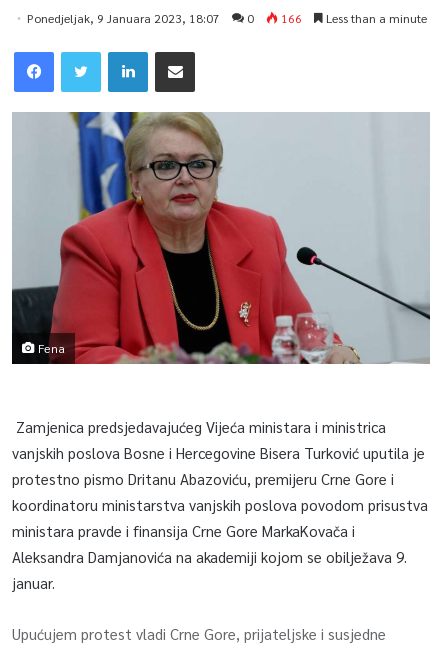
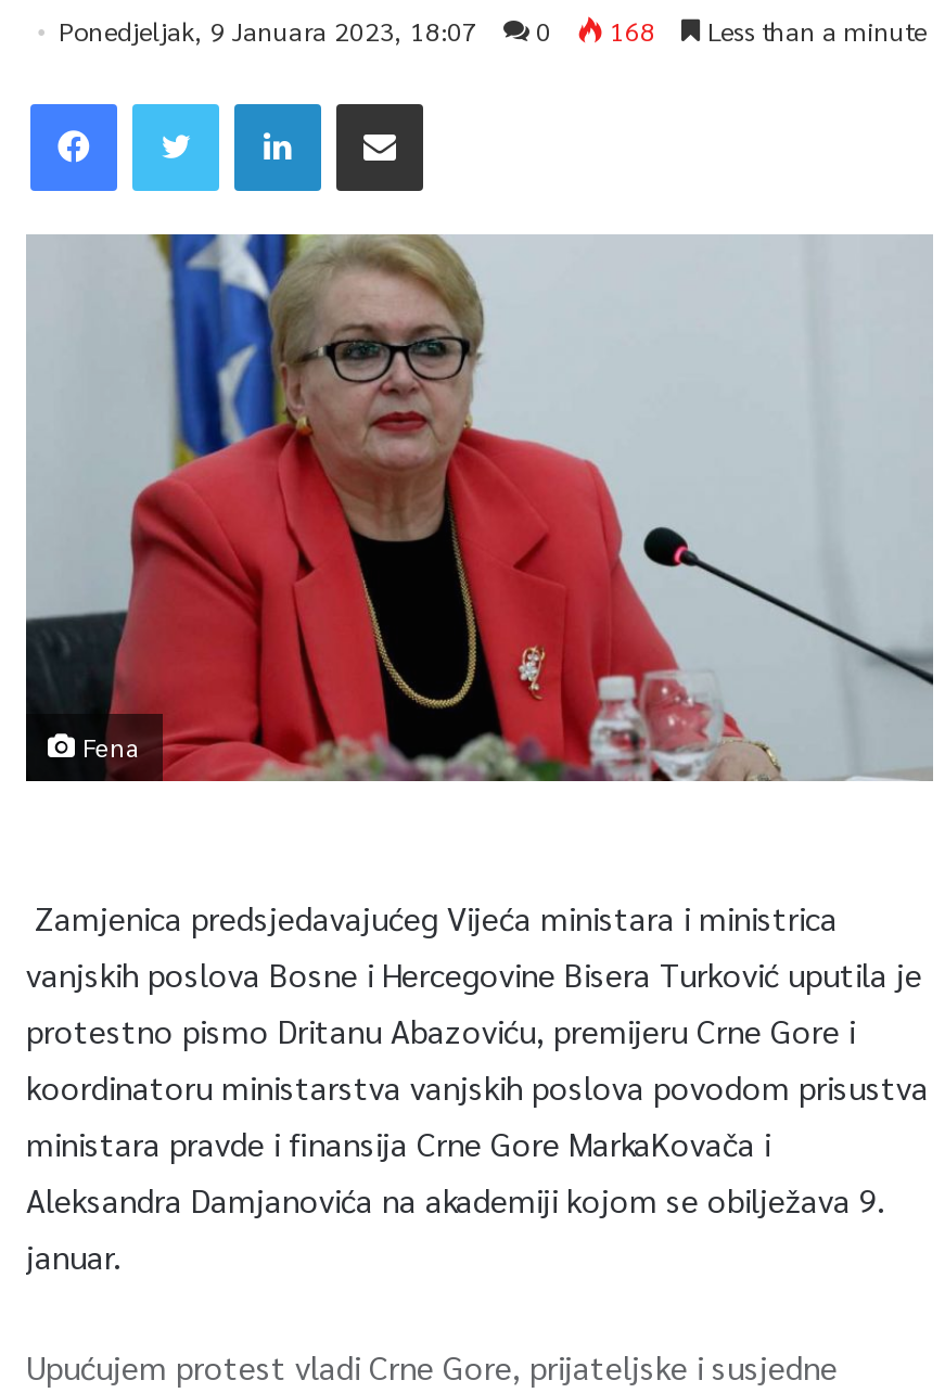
- Ponedjeljak, 9 Januara 2023, 18:07 0 166 Less than a minute
+ Ponedjeljak, 9 Januara 2023, 18:07 0 168 Less than a minute
